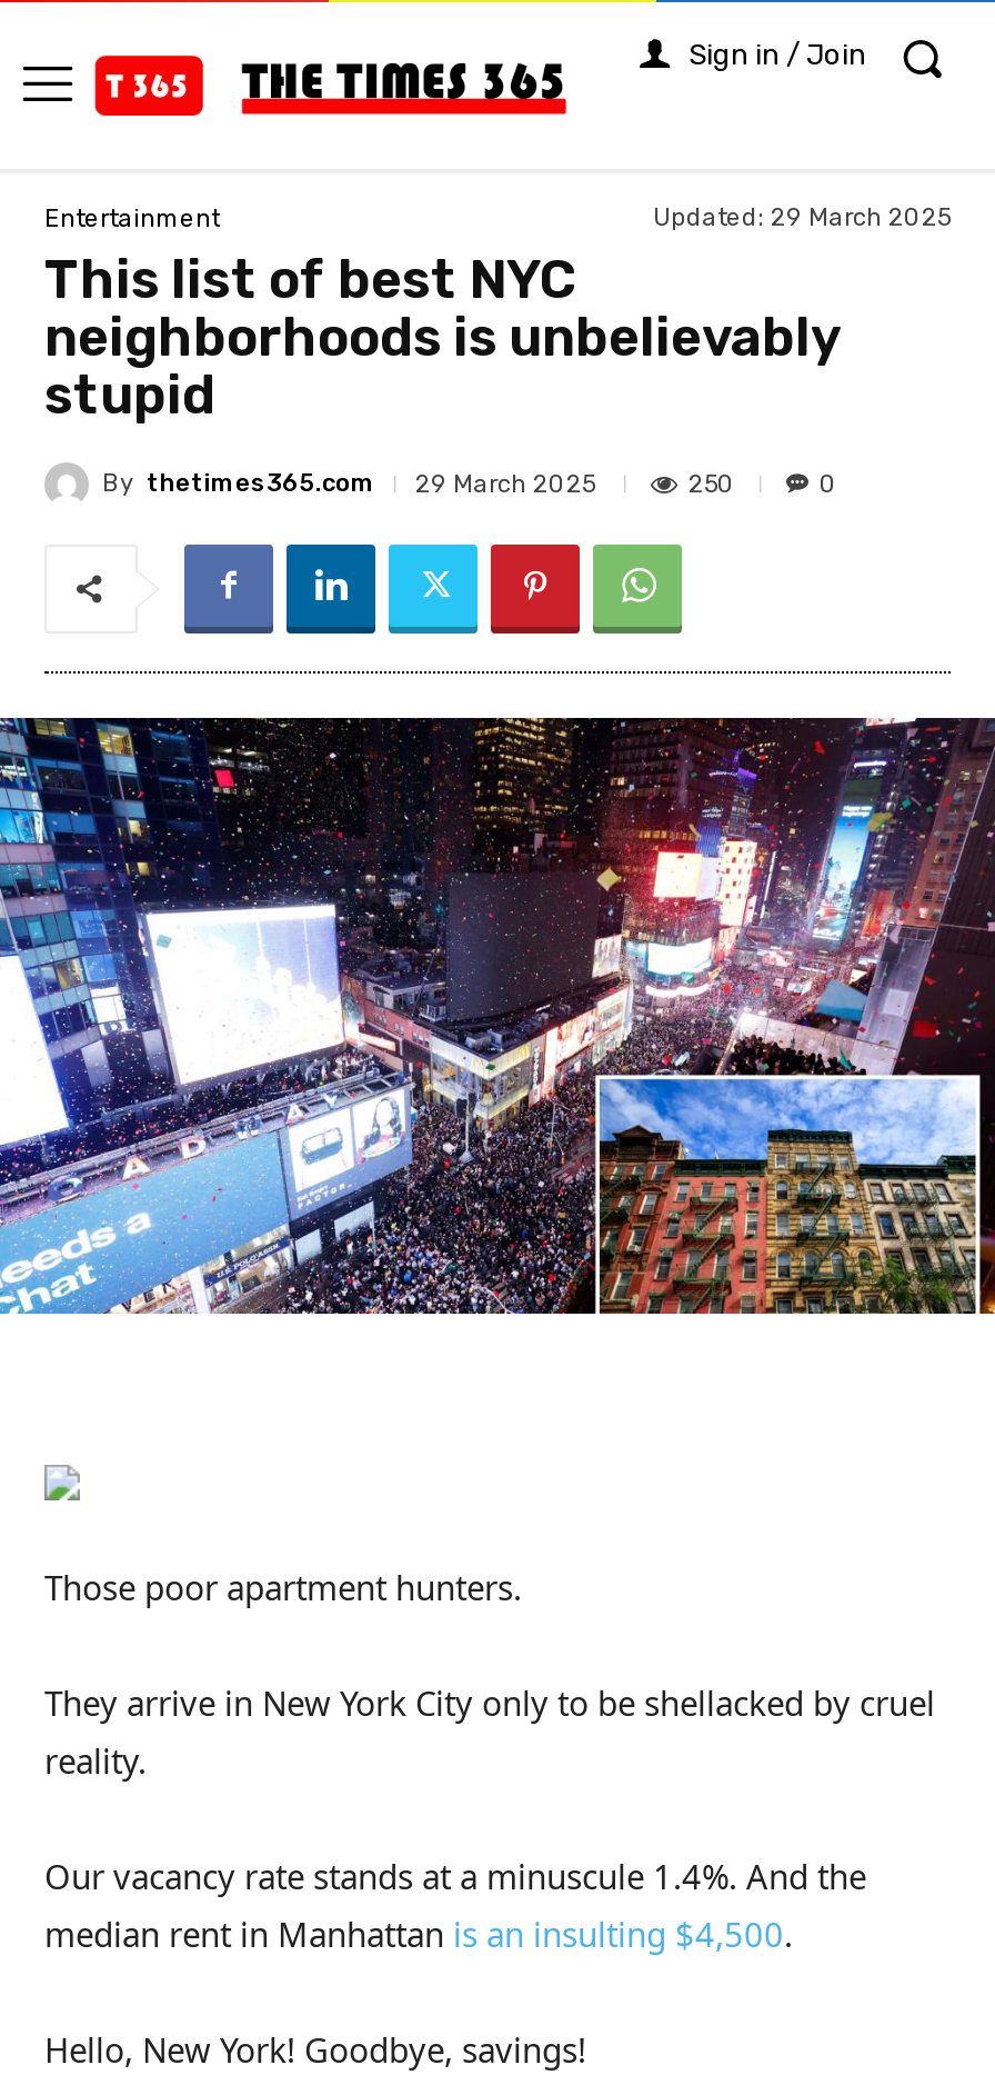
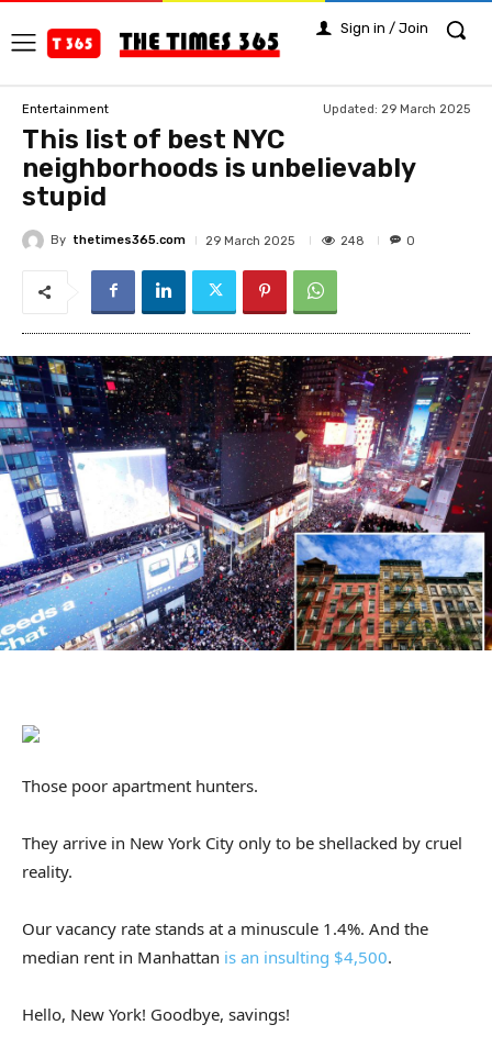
- 250
+ 248
